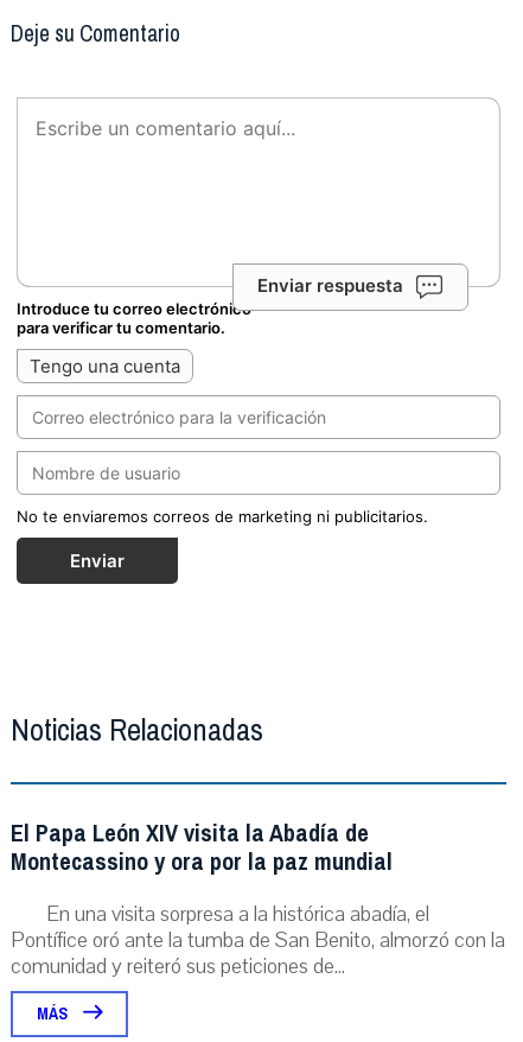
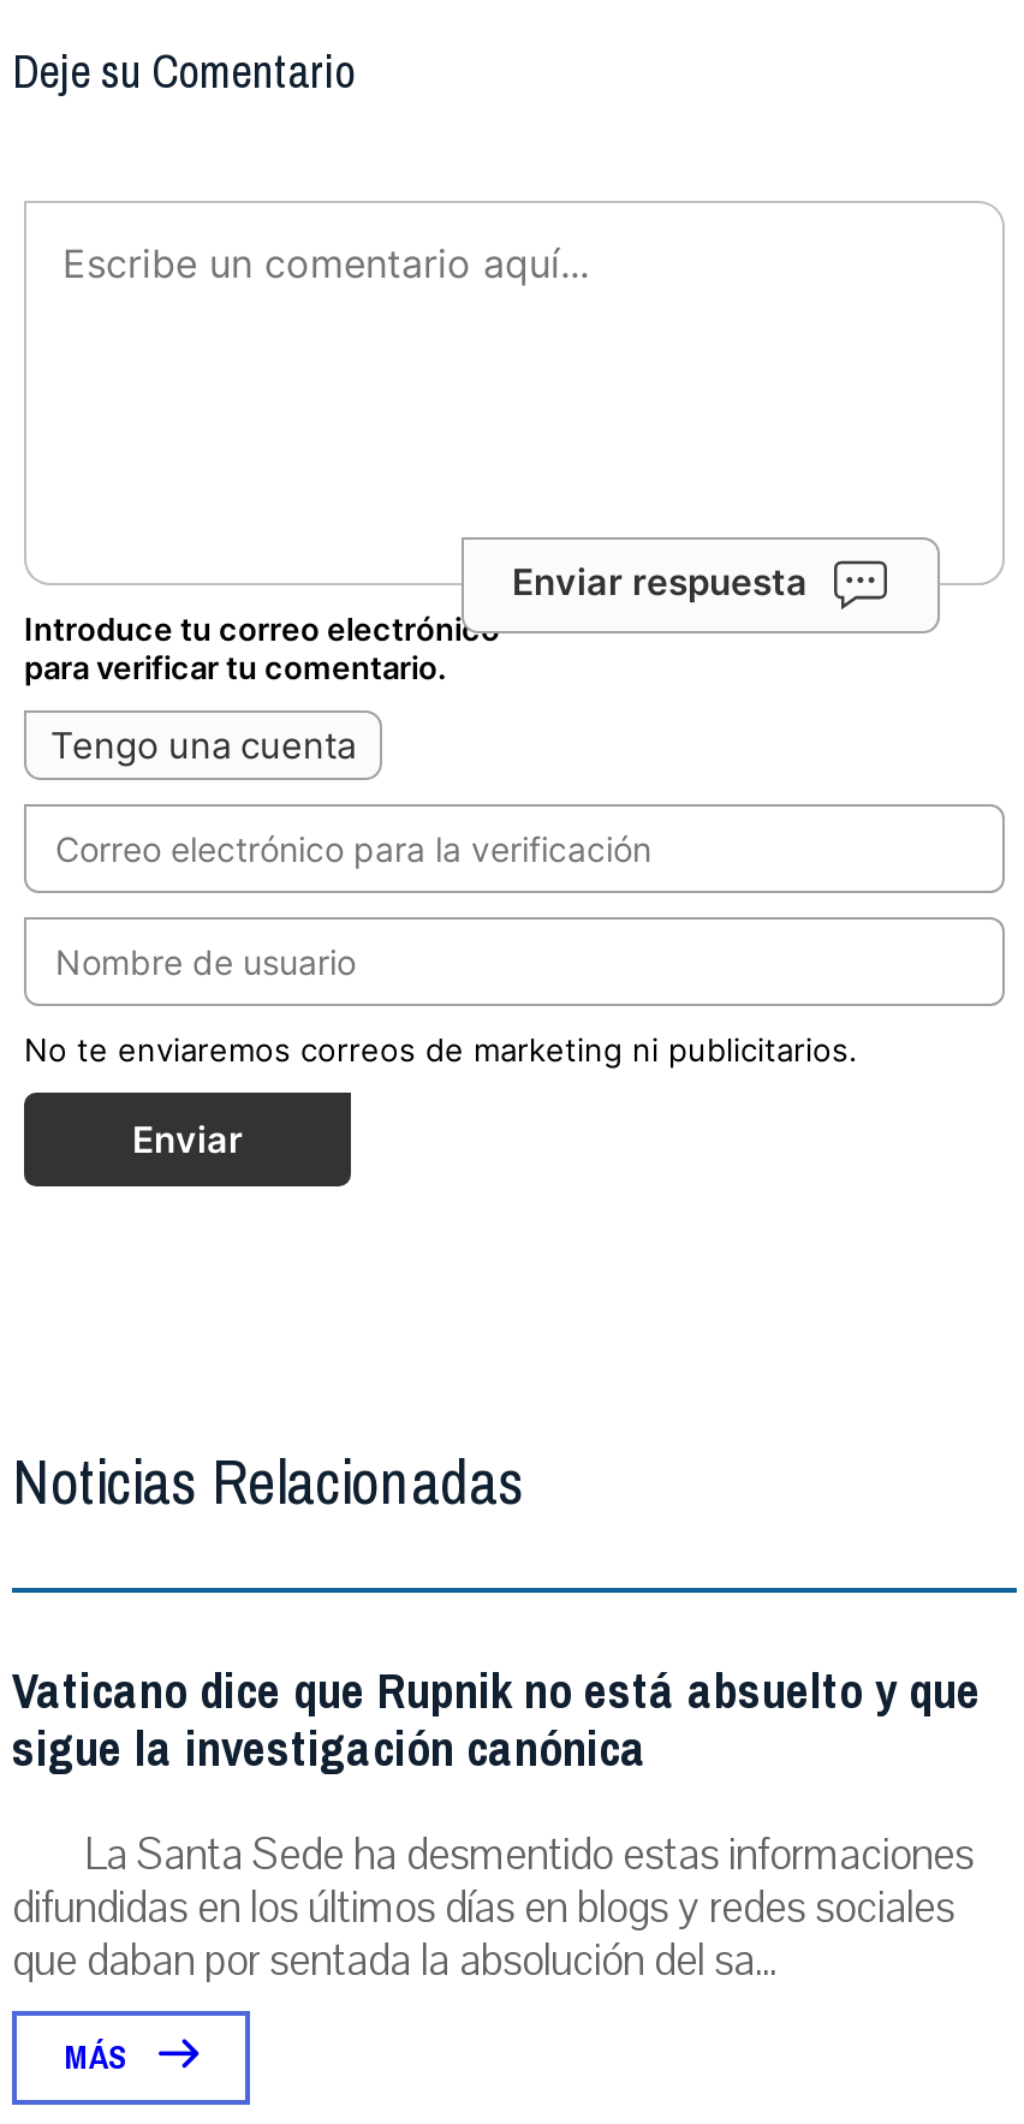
- El Papa León XIV visita la Abadía de
- Montecassino y ora por la paz mundial
- En una visita sorpresa a la histórica abadía, el
- Pontífice oró ante la tumba de San Benito, almorzó con la
- comunidad y reiteró sus peticiones de...
+ Vaticano dice que Rupnik no está absuelto y que
+ sigue la investigación canónica
+ La Santa Sede ha desmentido estas informaciones
+ difundidas en los últimos días en blogs y redes sociales
+ que daban por sentada la absolución del sa...
